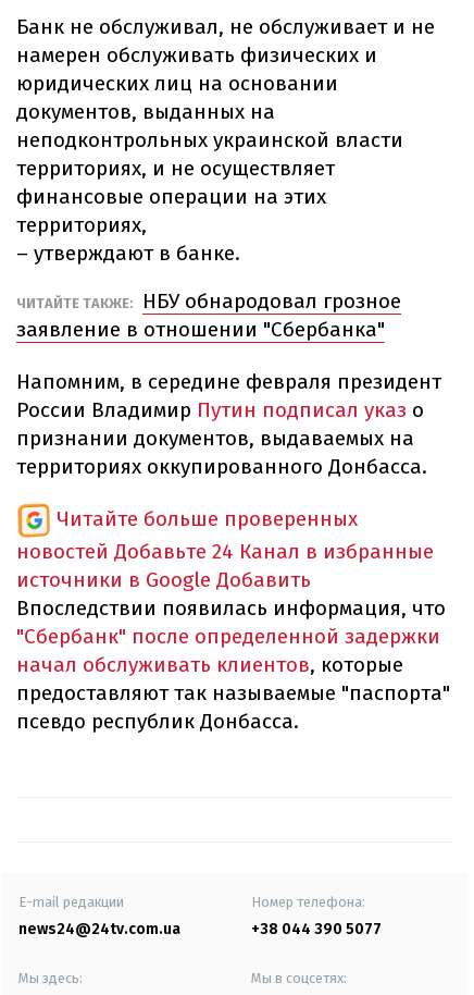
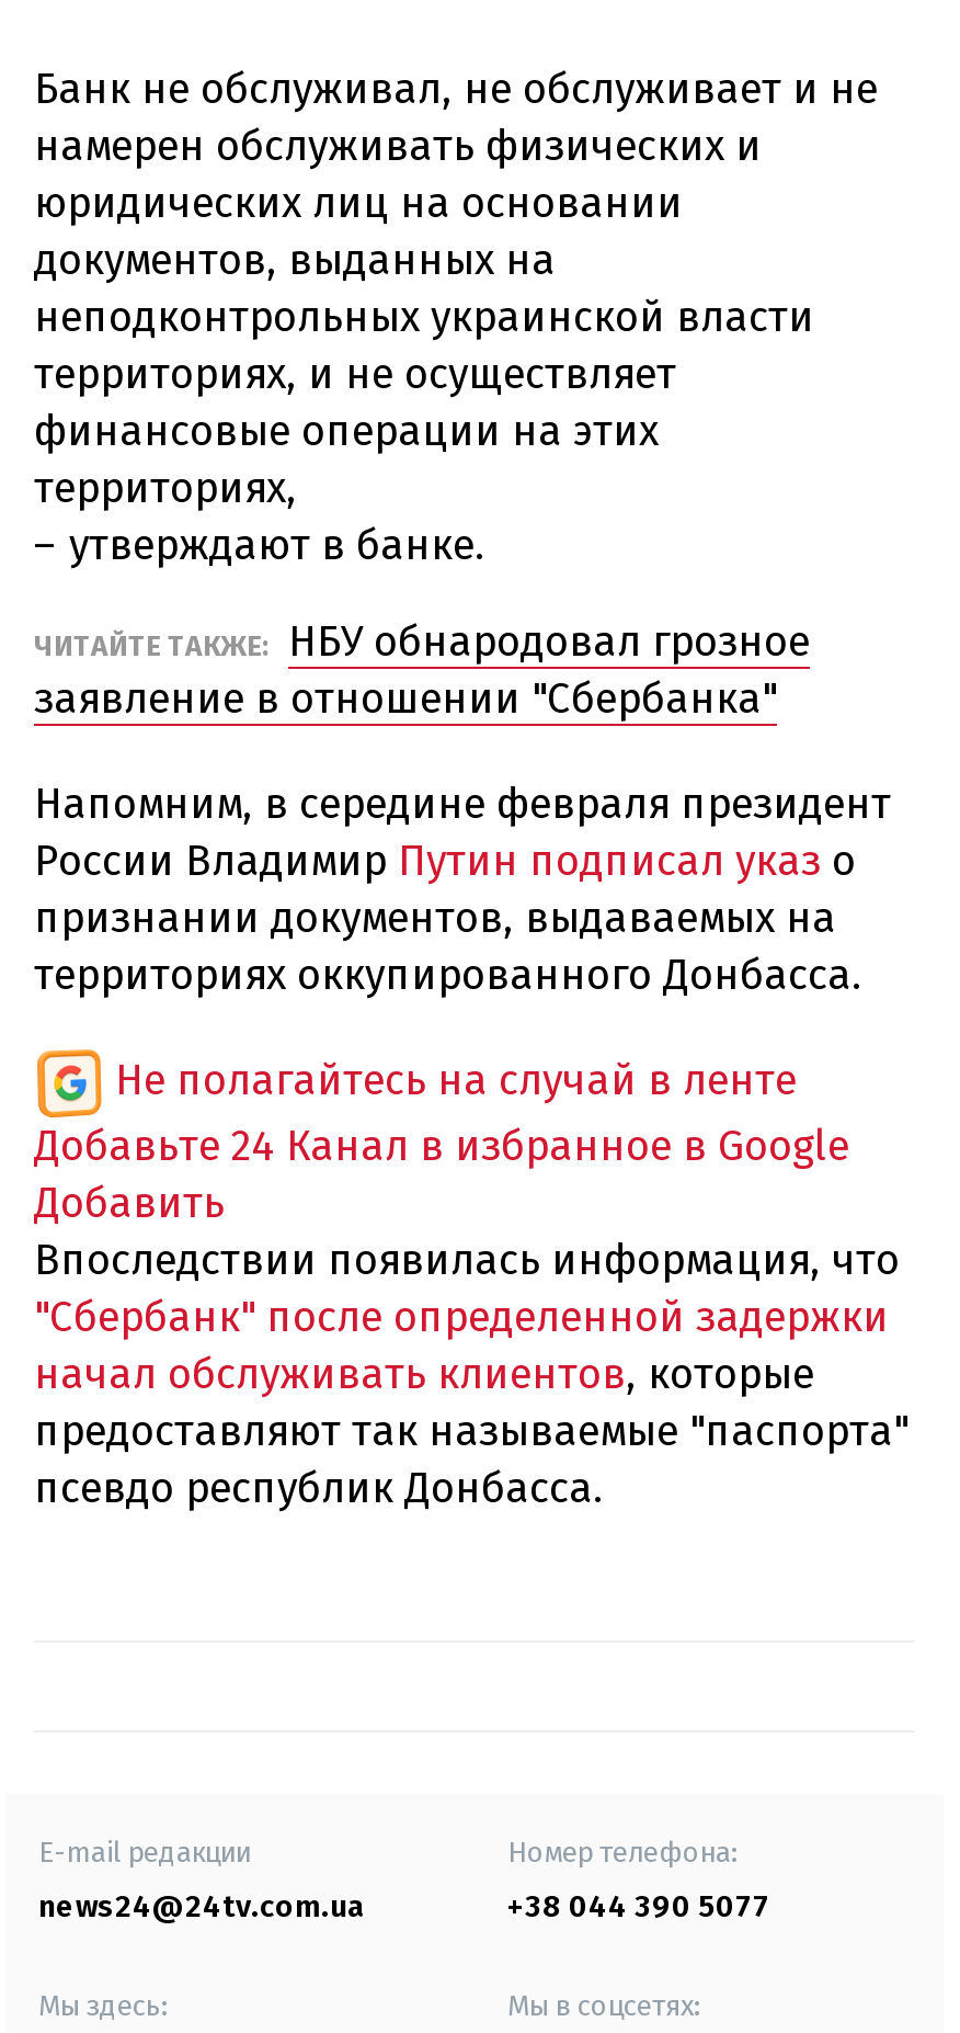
- Читайте больше проверенных
- новостей Добавьте 24 Канал в избранные
- источники в Google Добавить
+ Не полагайтесь на случай в ленте
+ Добавьте 24 Канал в избранное в Google
+ Добавить
